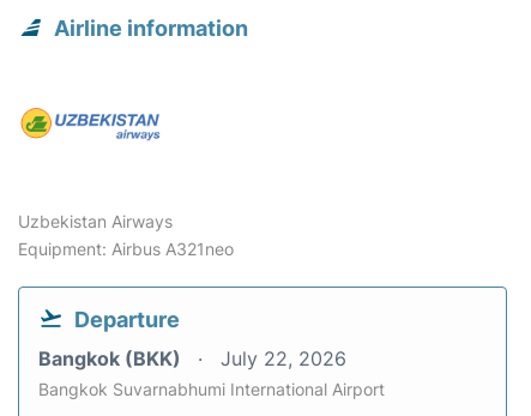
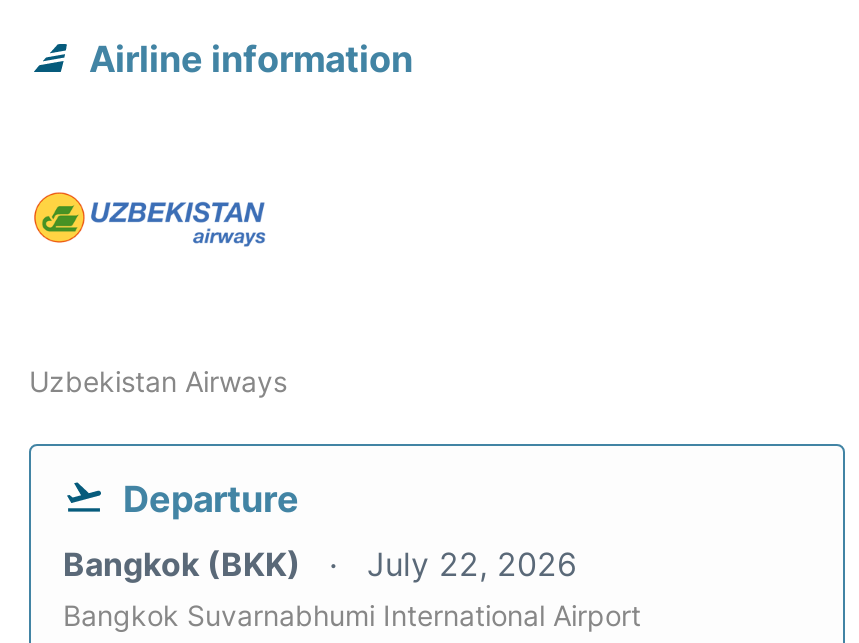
- Equipment: Airbus A321neo
